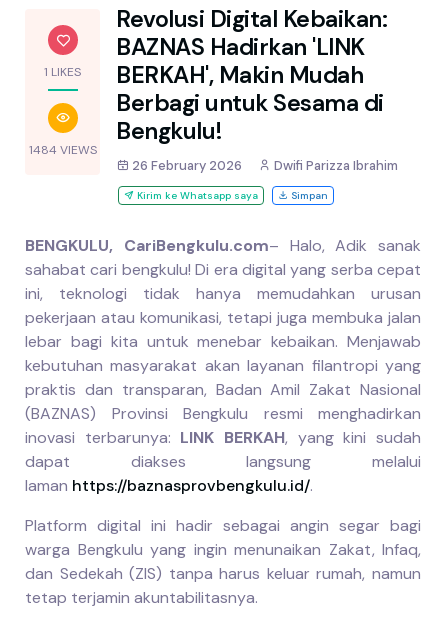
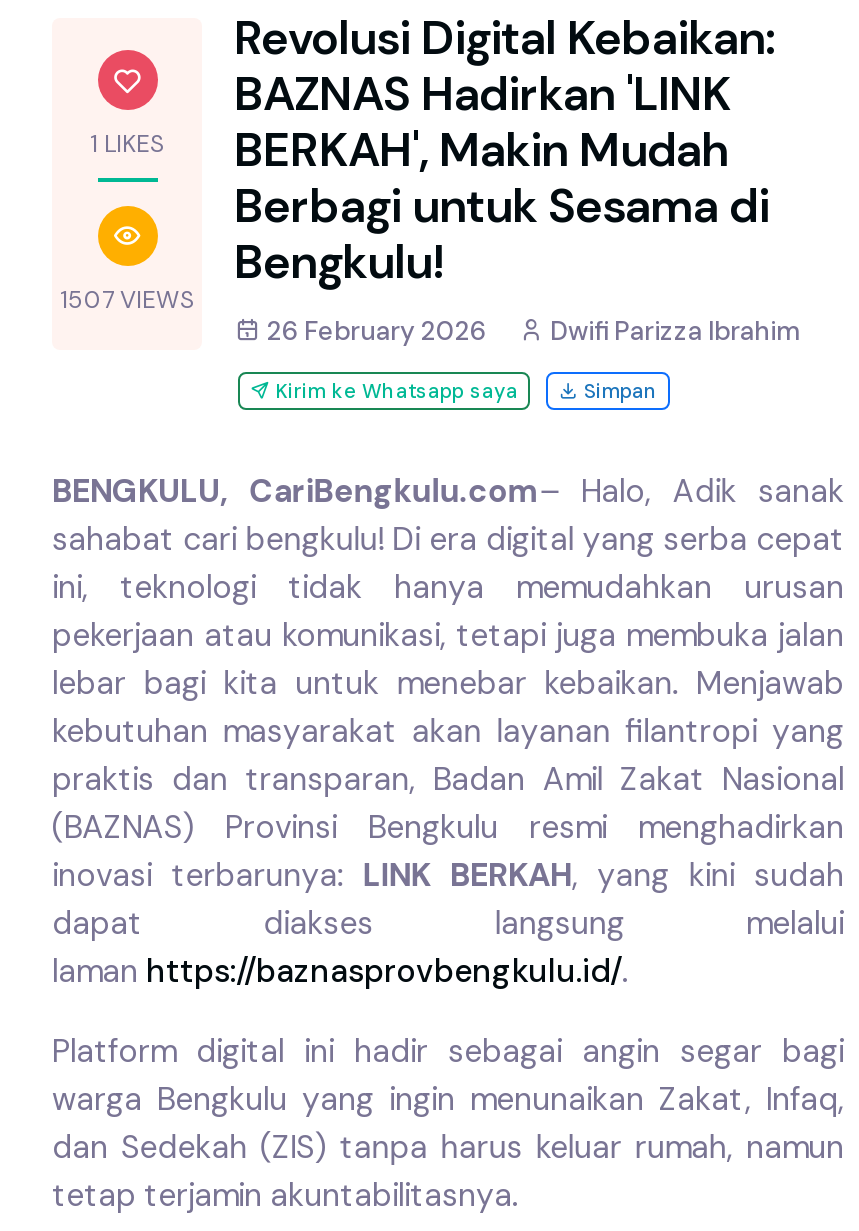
- 1484 VIEWS
+ 1507 VIEWS
